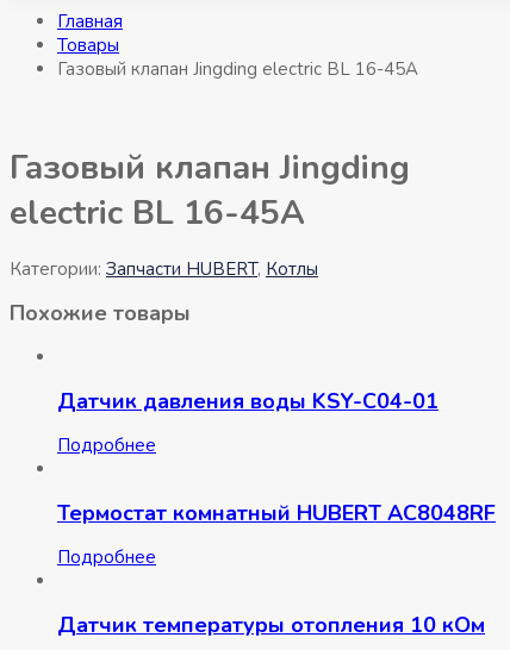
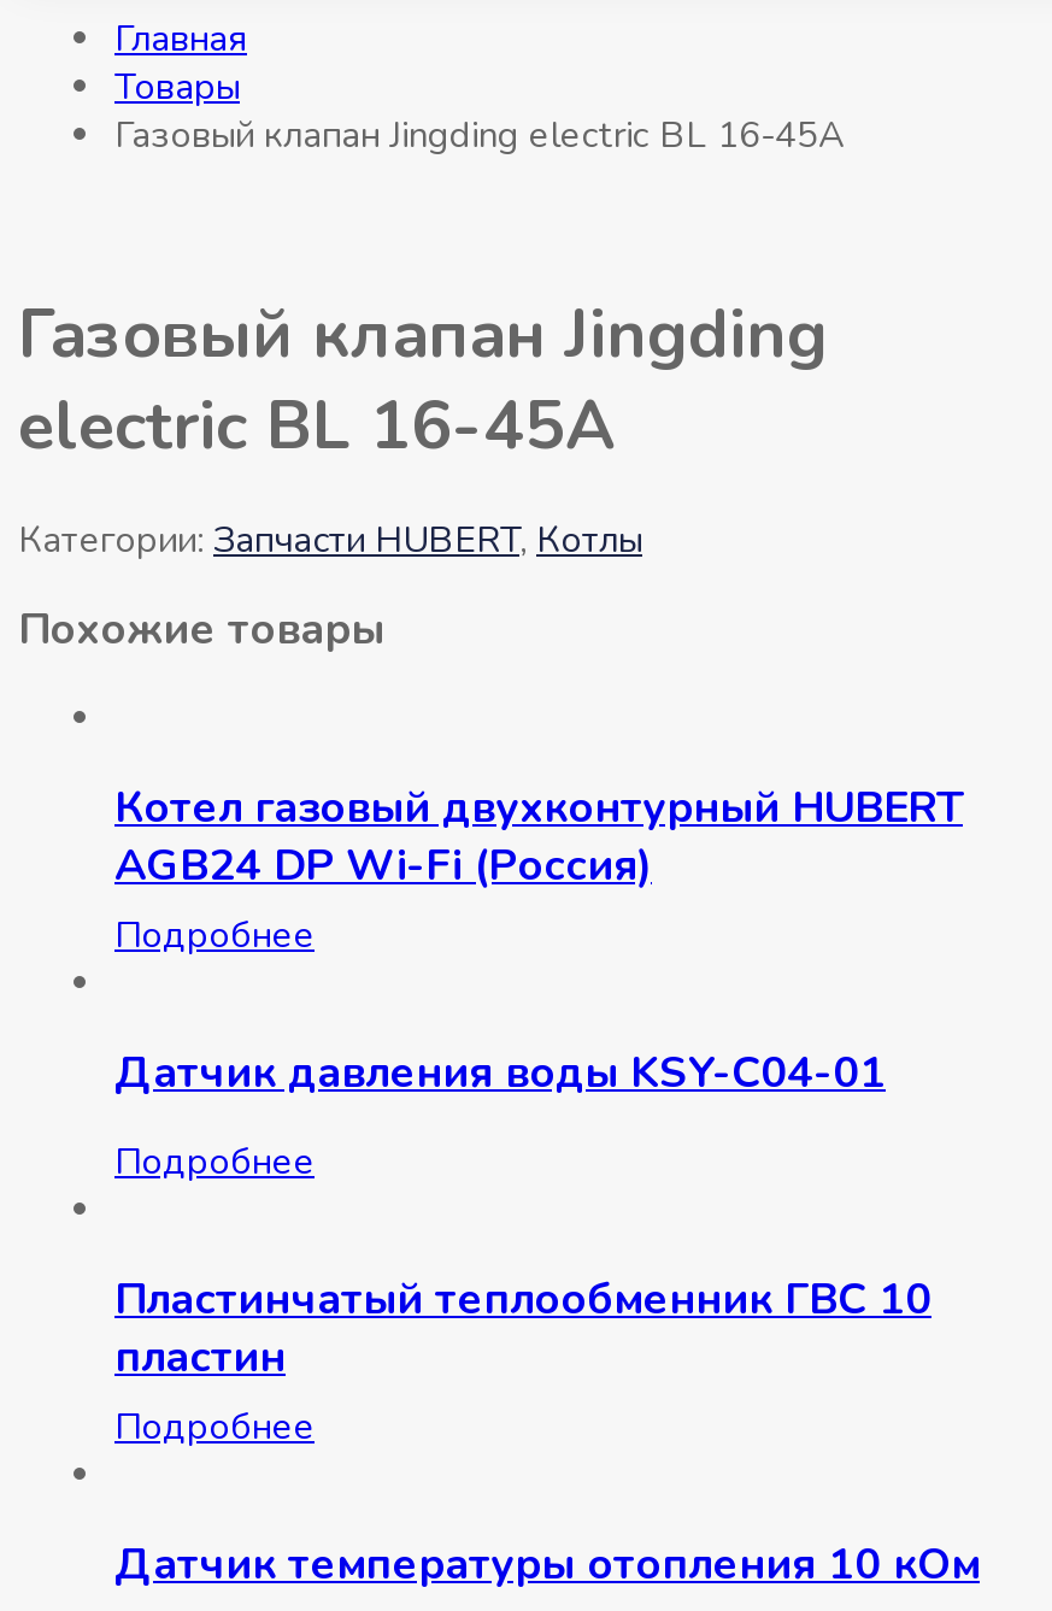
+ Котел газовый двухконтурный HUBERT
+ AGB24 DP Wi-Fi (Россия)
+ Подробнее

- Термостат комнатный HUBERT АС8048RF
+ Пластинчатый теплообменник ГВС 10
+ пластин
